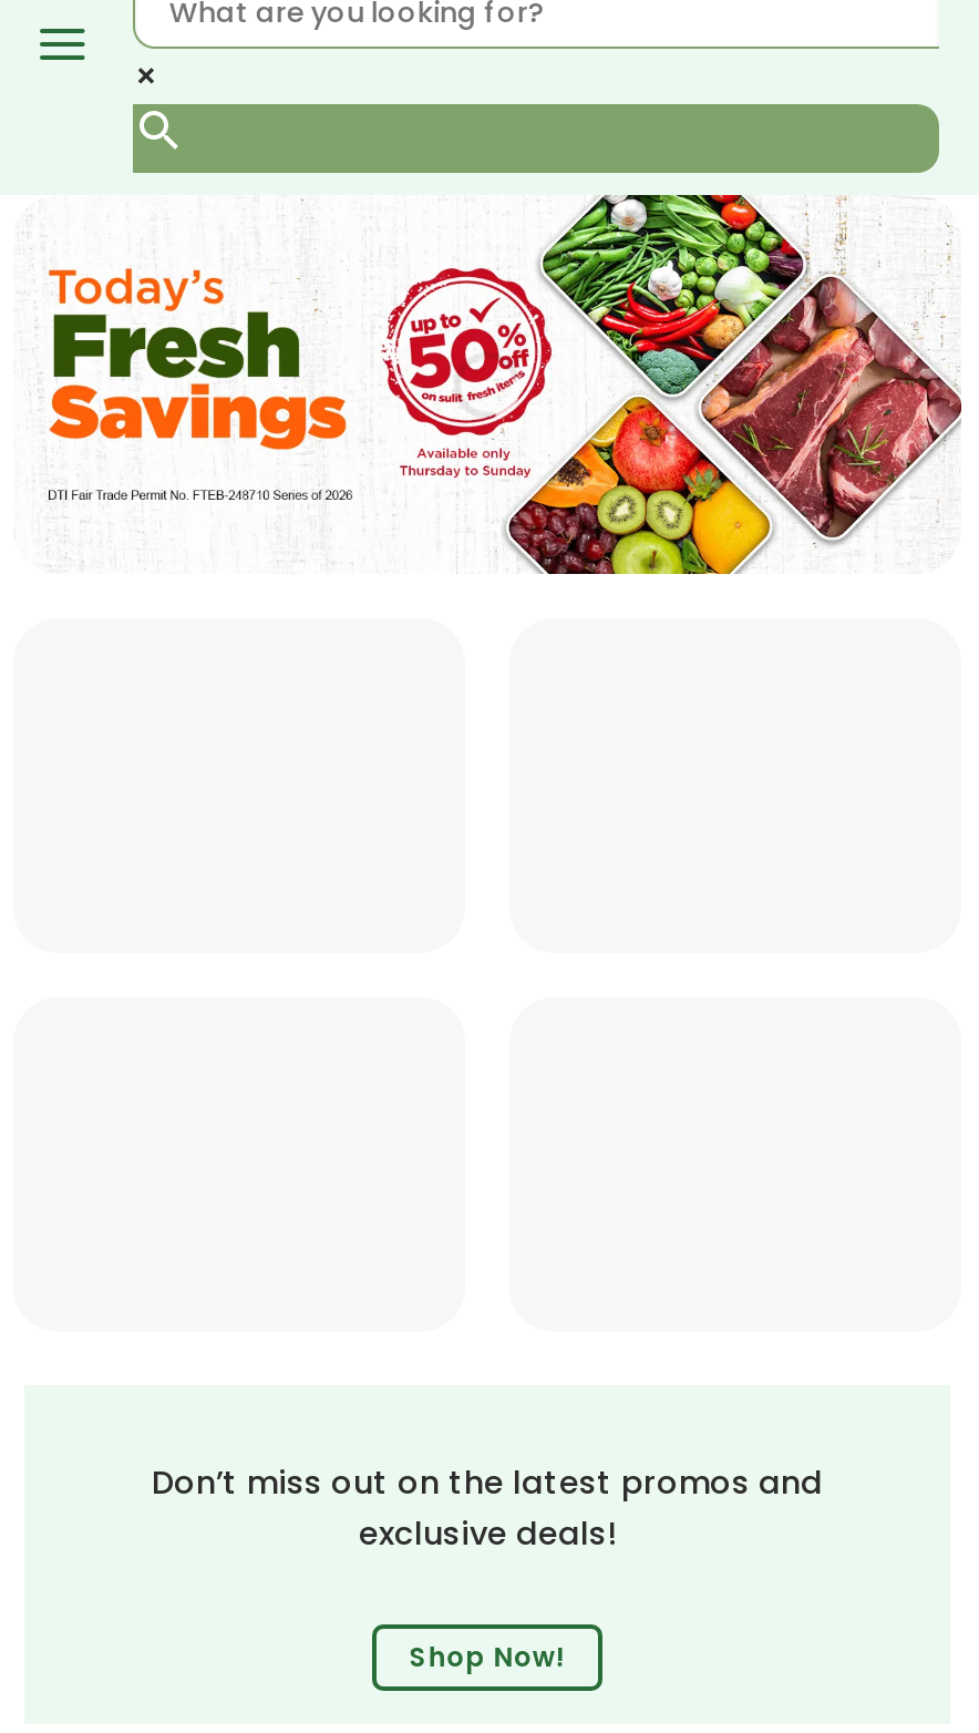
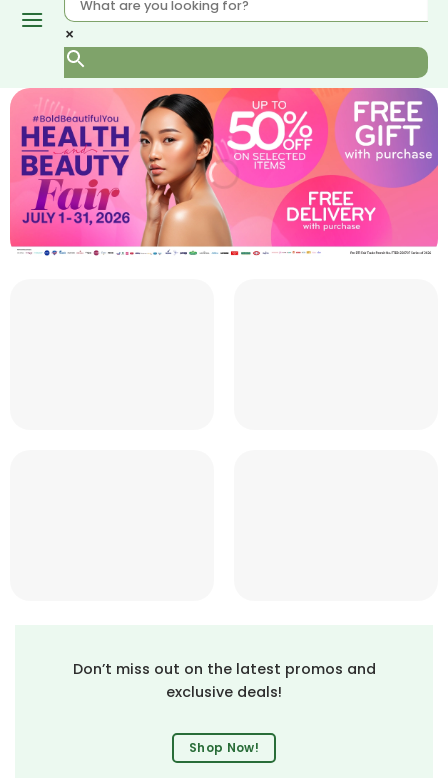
- [image]
+ [image]
